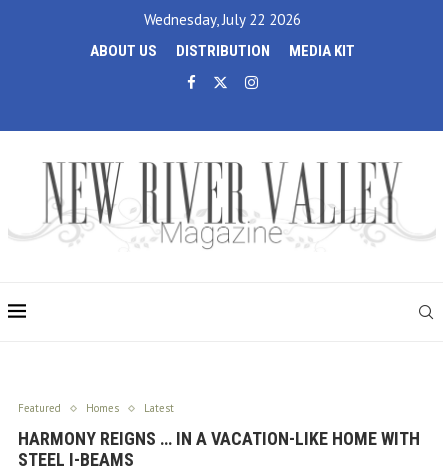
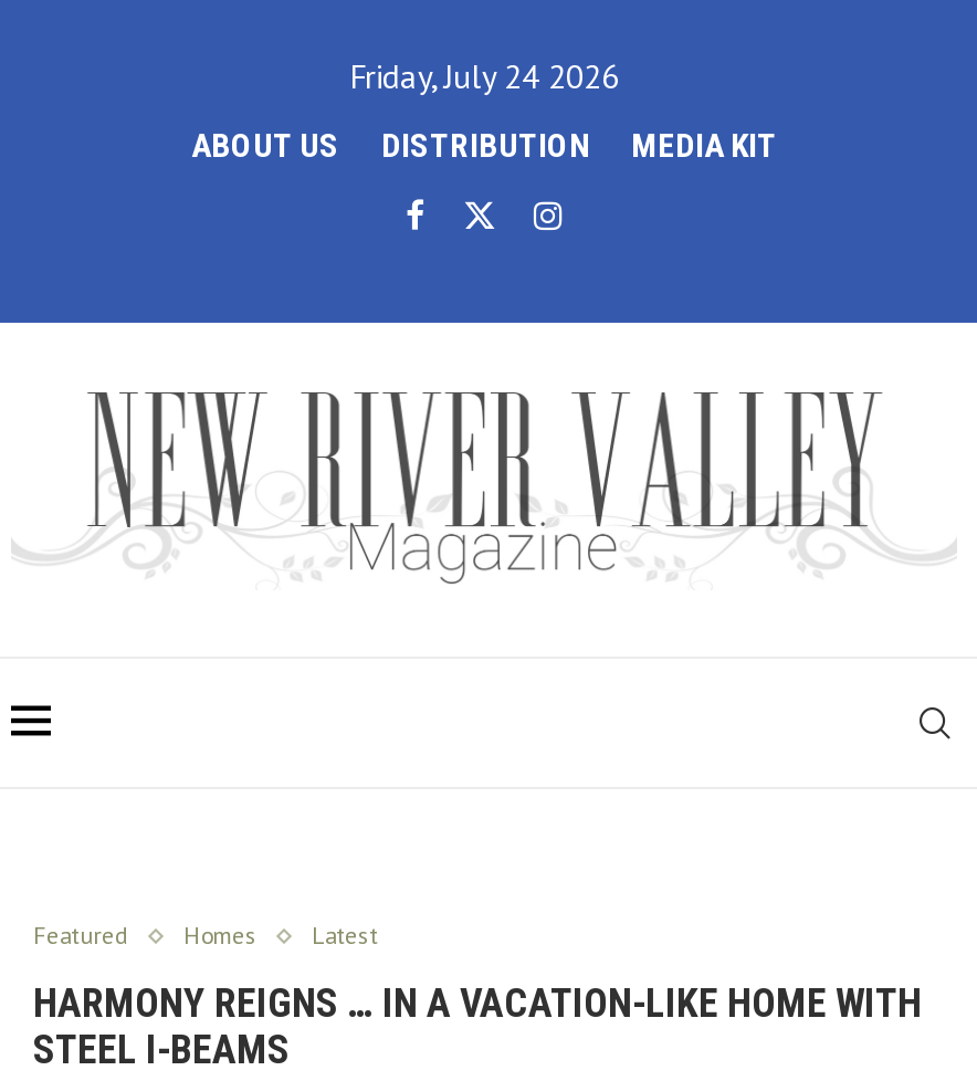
- Wednesday, July 22 2026
+ Friday, July 24 2026
